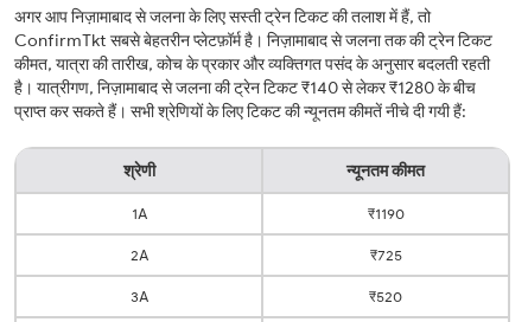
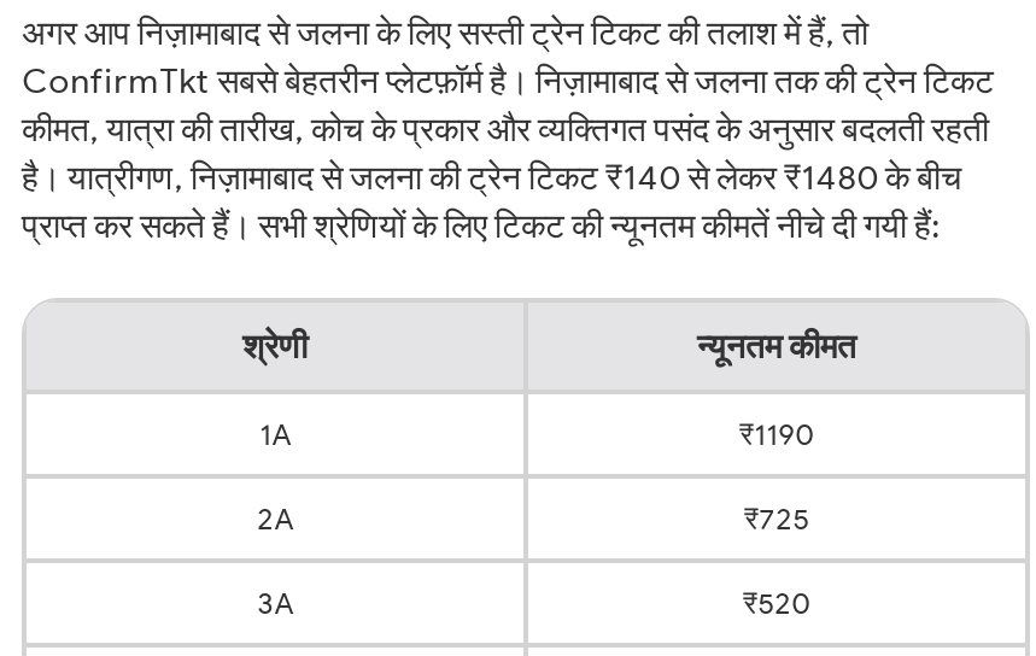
- है। यात्रीगण, निज़ामाबाद से जलना की ट्रेन टिकट ₹140 से लेकर ₹1280 के बीच
+ है। यात्रीगण, निज़ामाबाद से जलना की ट्रेन टिकट ₹140 से लेकर ₹1480 के बीच
